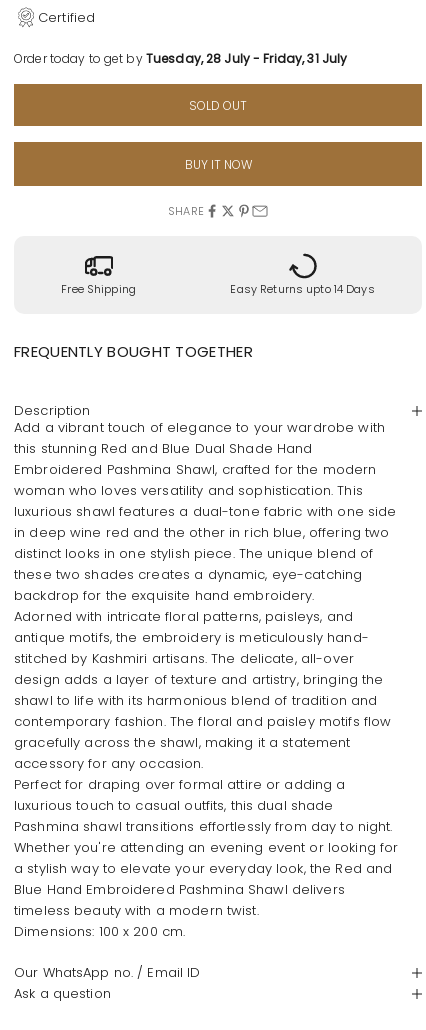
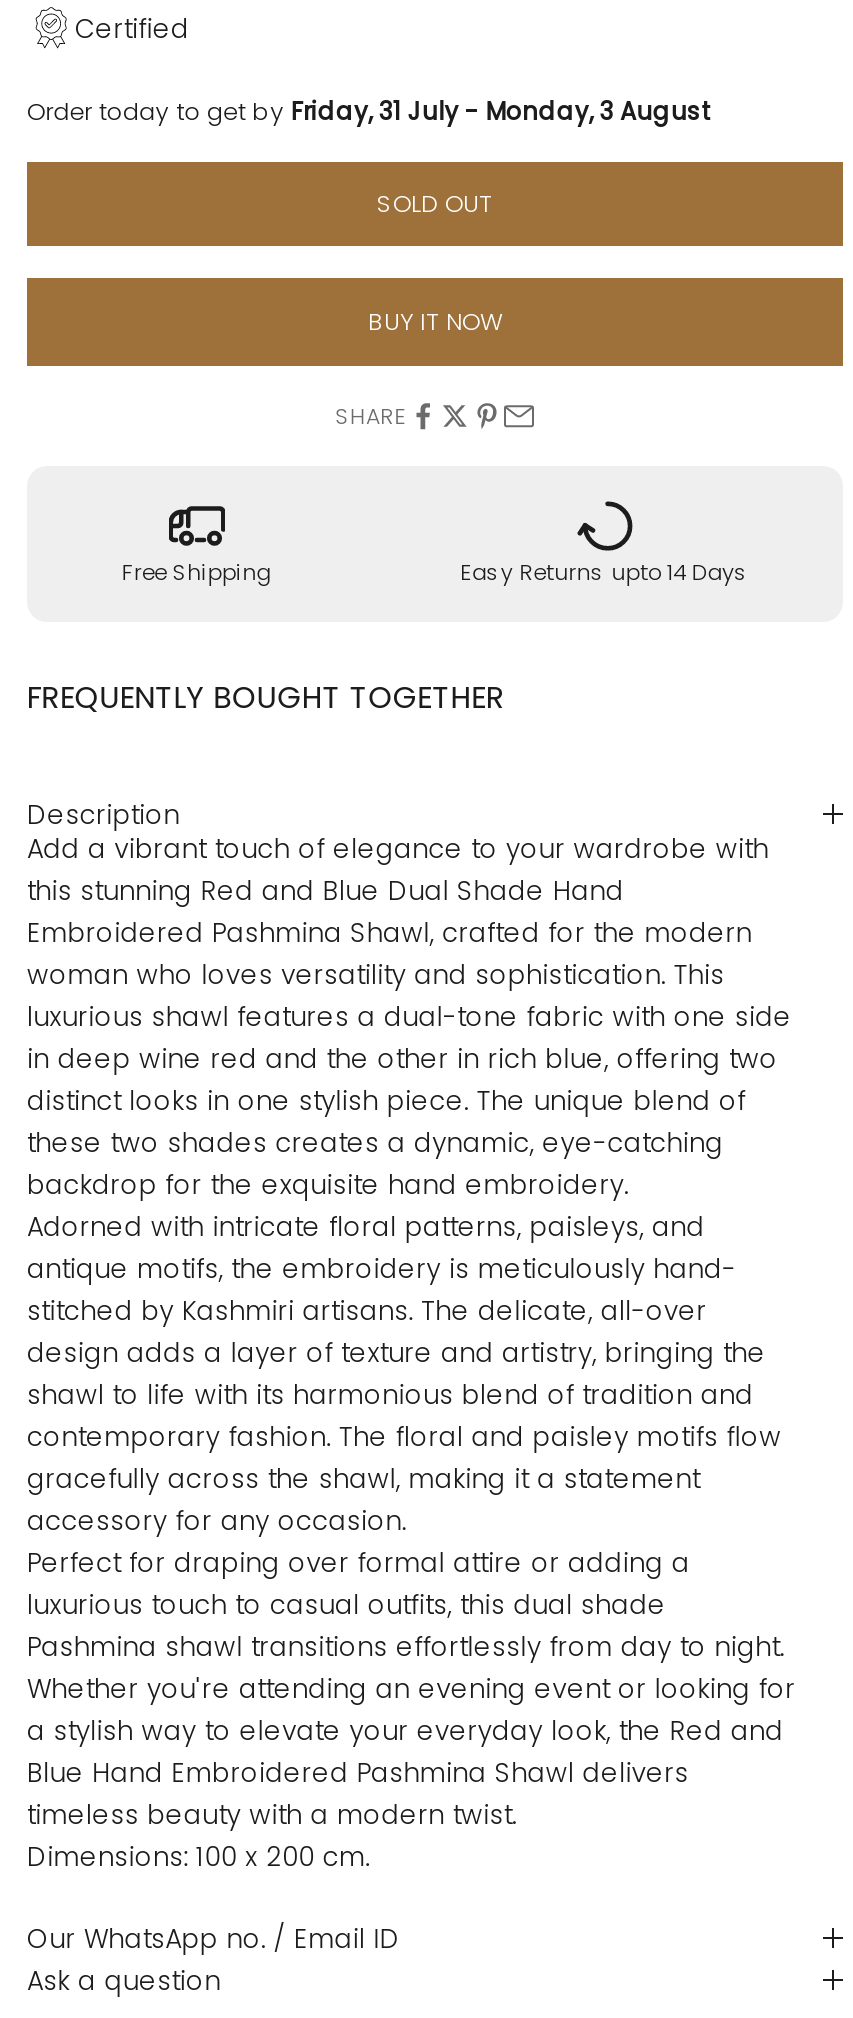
- Order today to get by Tuesday, 28 July - Friday, 31 July
+ Order today to get by Friday, 31 July - Monday, 3 August
